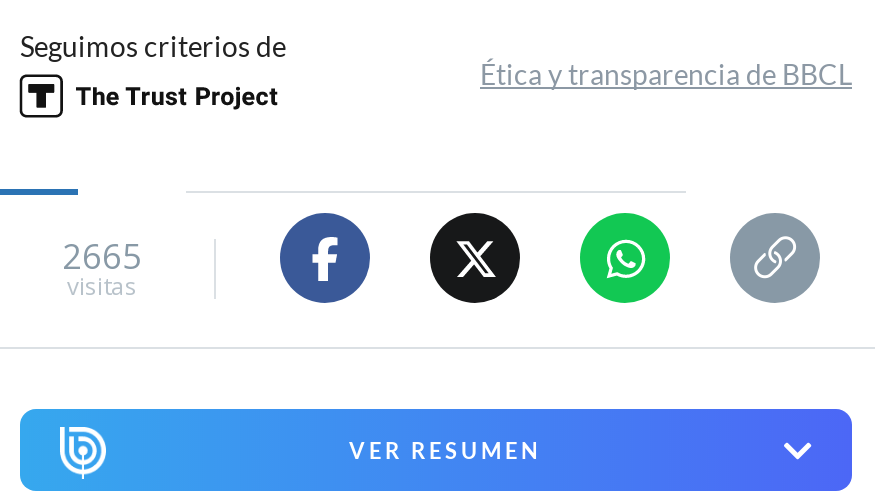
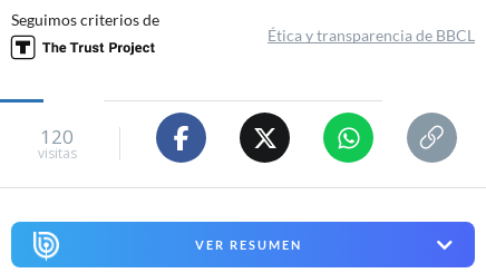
- 2665
+ 120
